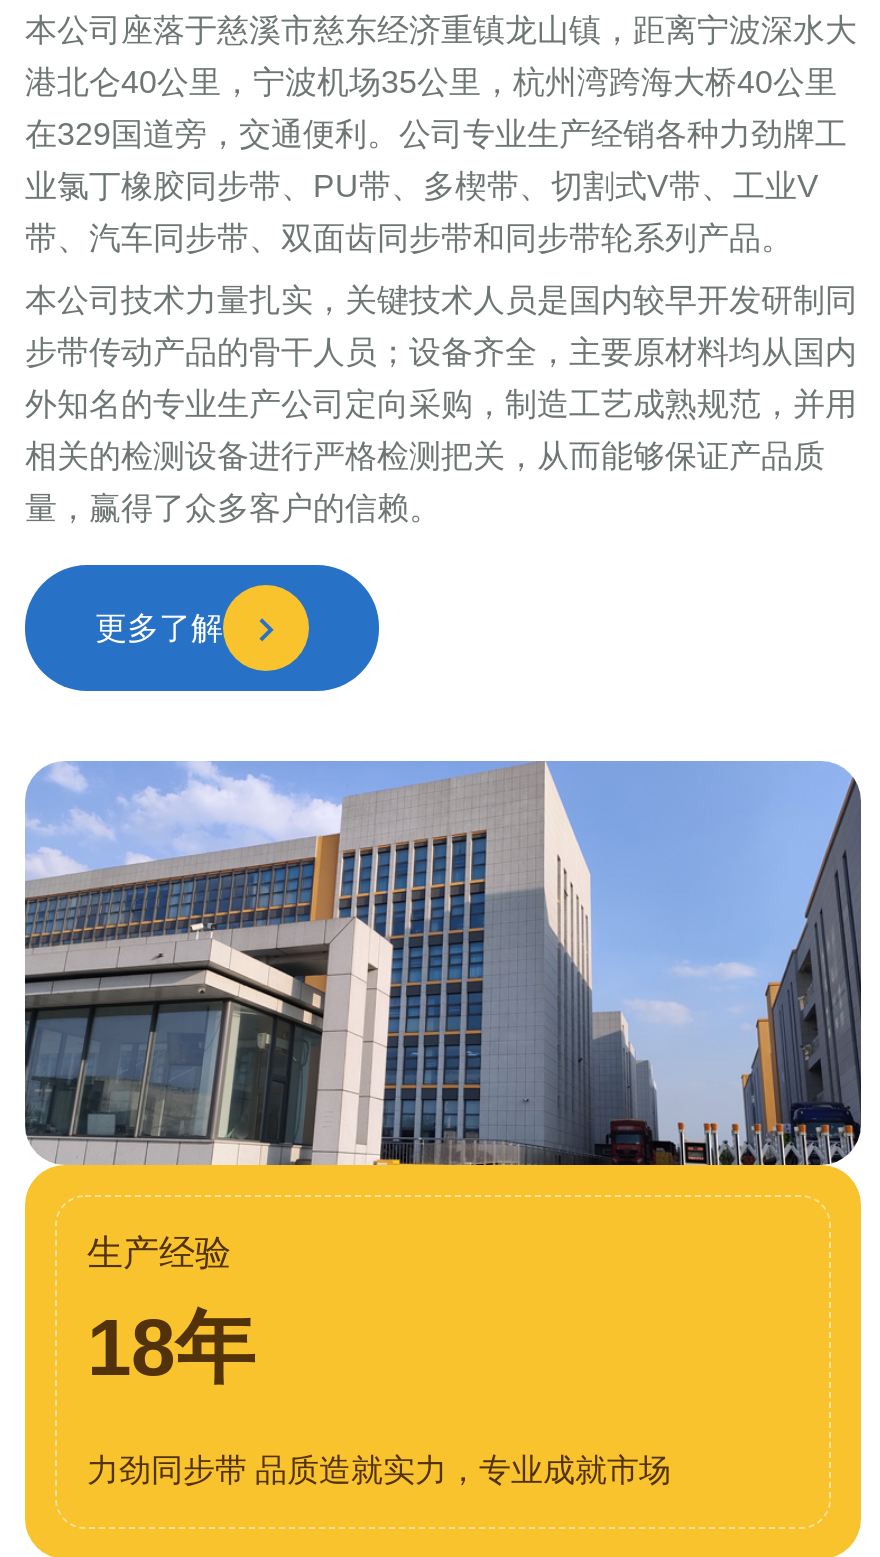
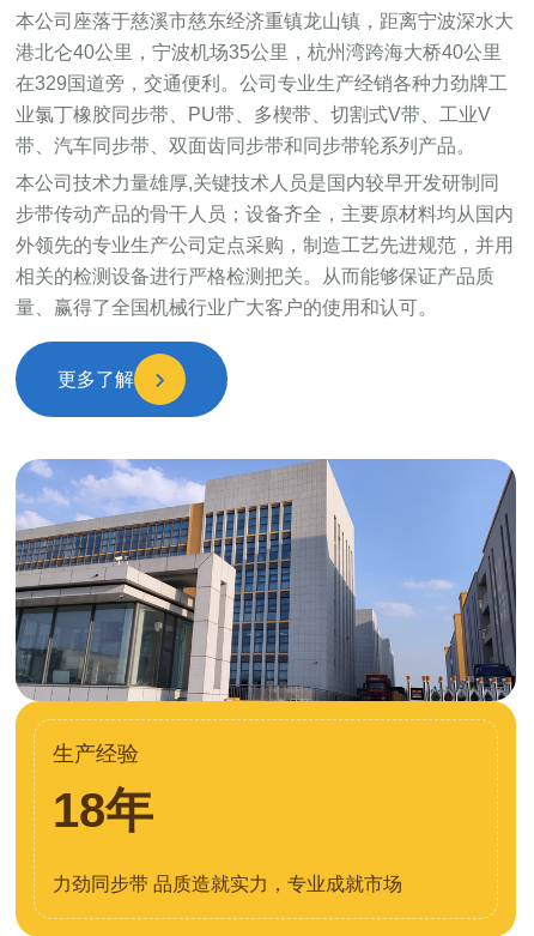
- 本公司技术力量扎实，关键技术人员是国内较早开发研制同
+ 本公司技术力量雄厚,关键技术人员是国内较早开发研制同

- 外知名的专业生产公司定向采购，制造工艺成熟规范，并用
+ 外领先的专业生产公司定点采购，制造工艺先进规范，并用

- 相关的检测设备进行严格检测把关，从而能够保证产品质
+ 相关的检测设备进行严格检测把关。从而能够保证产品质

- 量，赢得了众多客户的信赖。
+ 量、赢得了全国机械行业广大客户的使用和认可。
